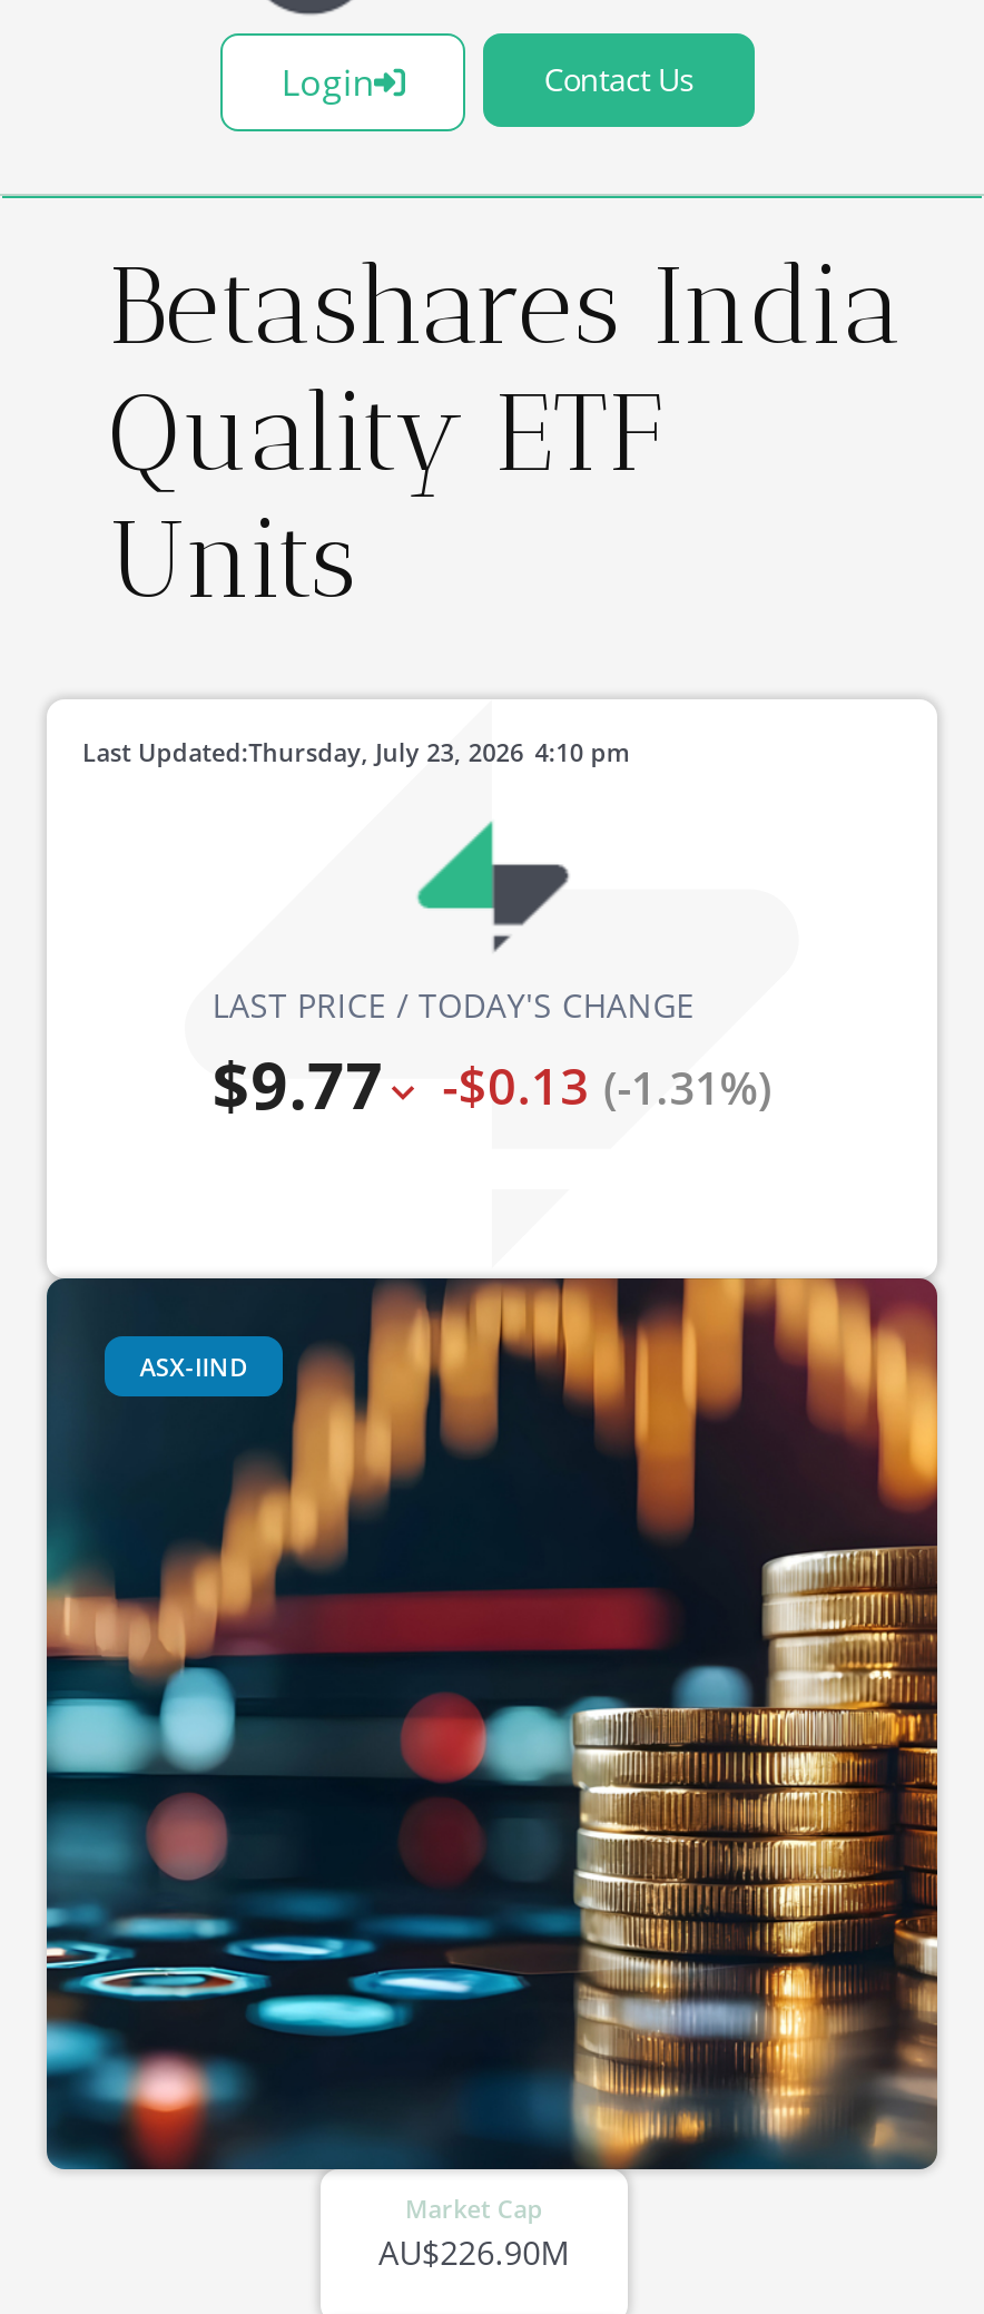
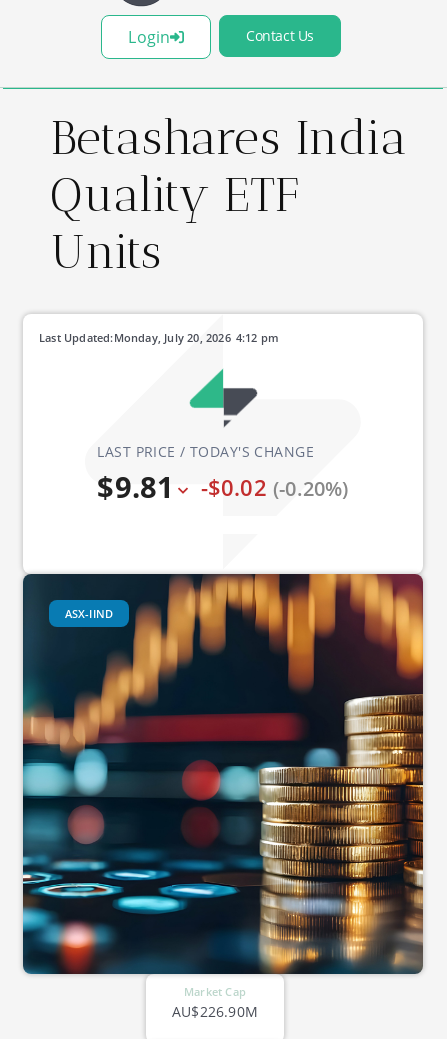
- Thursday, July 23, 2026
+ Monday, July 20, 2026

- 4:10 pm
+ 4:12 pm

- $9.77
+ $9.81

- -$0.13 (-1.31%)
+ -$0.02 (-0.20%)
